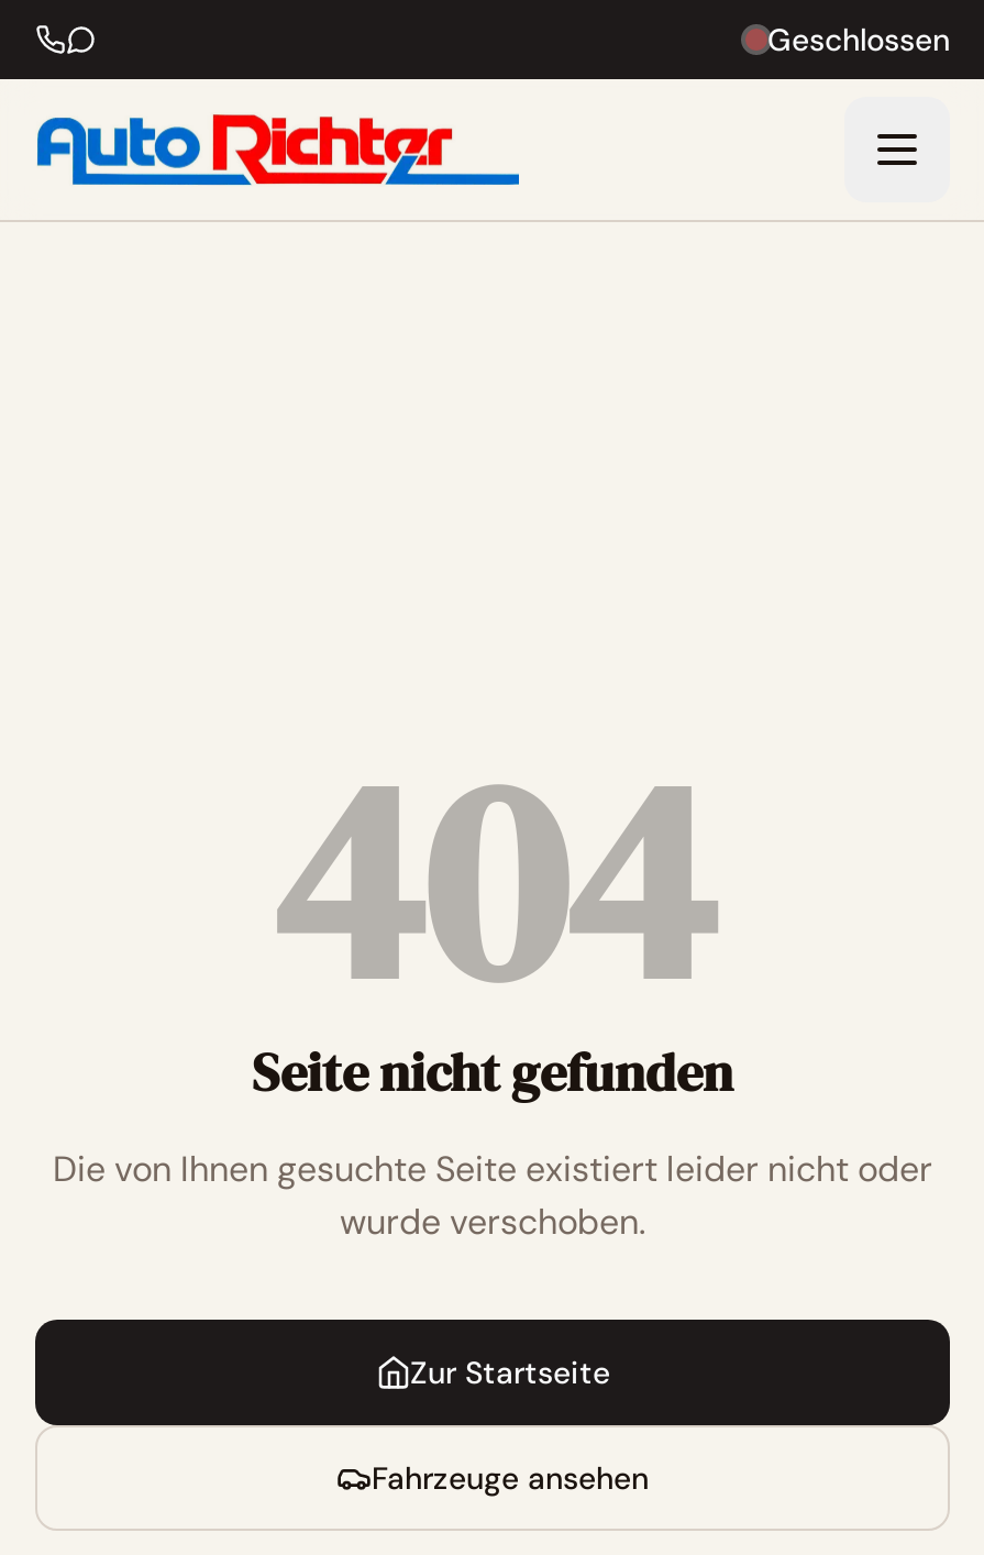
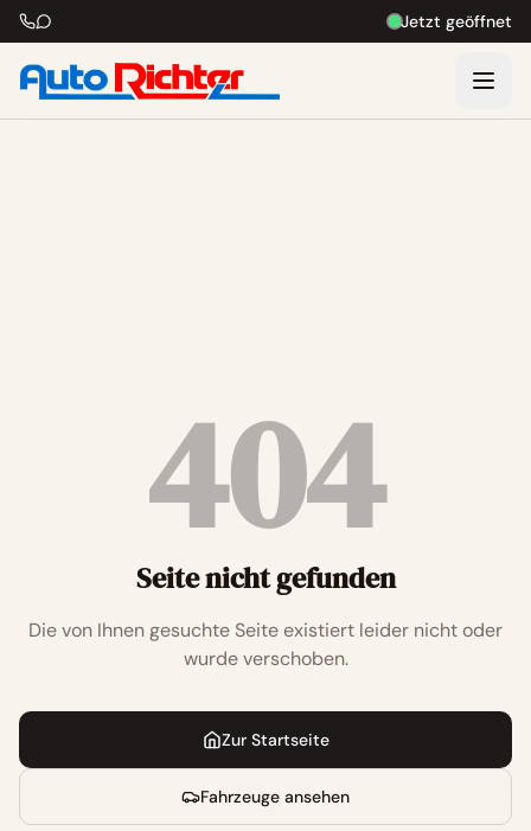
- Geschlossen
+ Jetzt geöffnet
